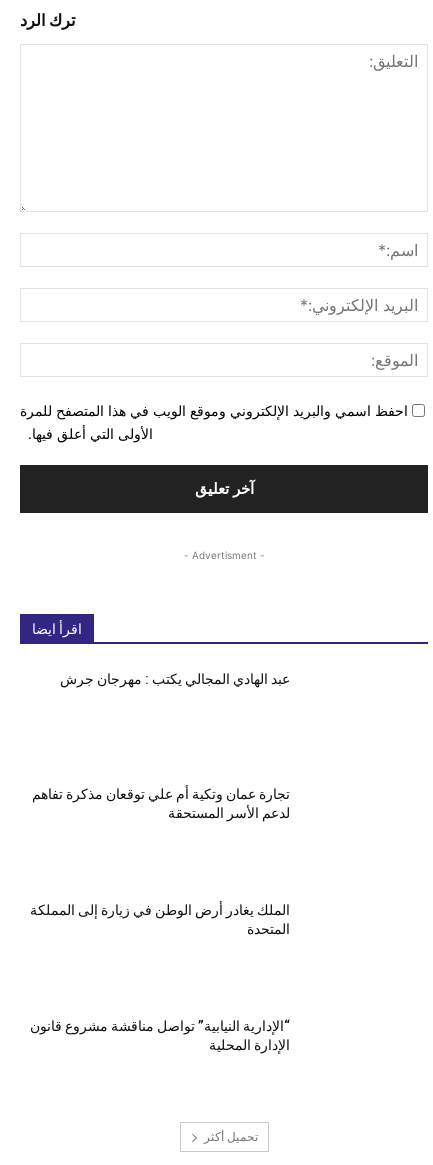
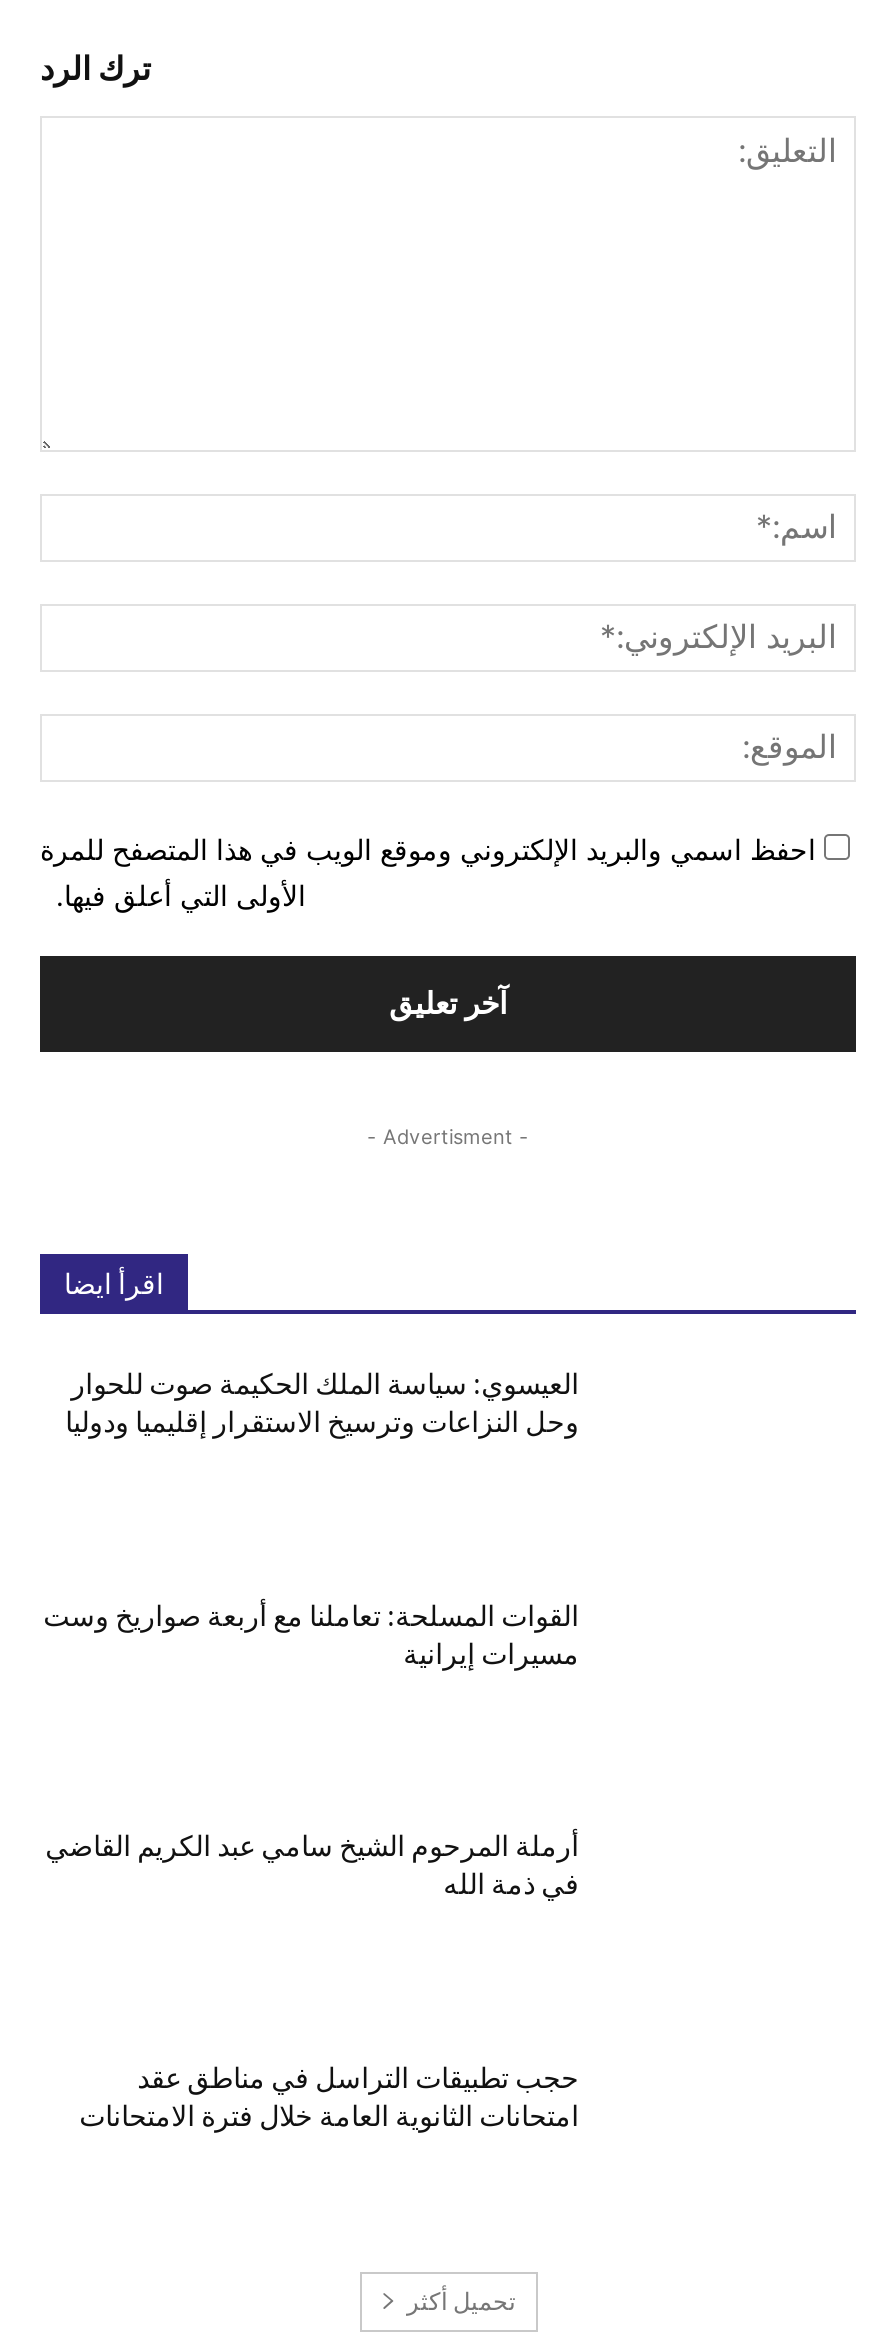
- عبد الهادي المجالي يكتب : مهرجان جرش
+ العيسوي: سياسة الملك الحكيمة صوت للحوار
+ وحل النزاعات وترسيخ الاستقرار إقليميا ودوليا

- تجارة عمان وتكية أم علي توقعان مذكرة تفاهم
- لدعم الأسر المستحقة
+ القوات المسلحة: تعاملنا مع أربعة صواريخ وست
+ مسيرات إيرانية

- الملك يغادر أرض الوطن في زيارة إلى المملكة
- المتحدة
+ أرملة المرحوم الشيخ سامي عبد الكريم القاضي
+ في ذمة الله

- “الإدارية النيابية” تواصل مناقشة مشروع قانون
- الإدارة المحلية
+ حجب تطبيقات التراسل في مناطق عقد
+ امتحانات الثانوية العامة خلال فترة الامتحانات
